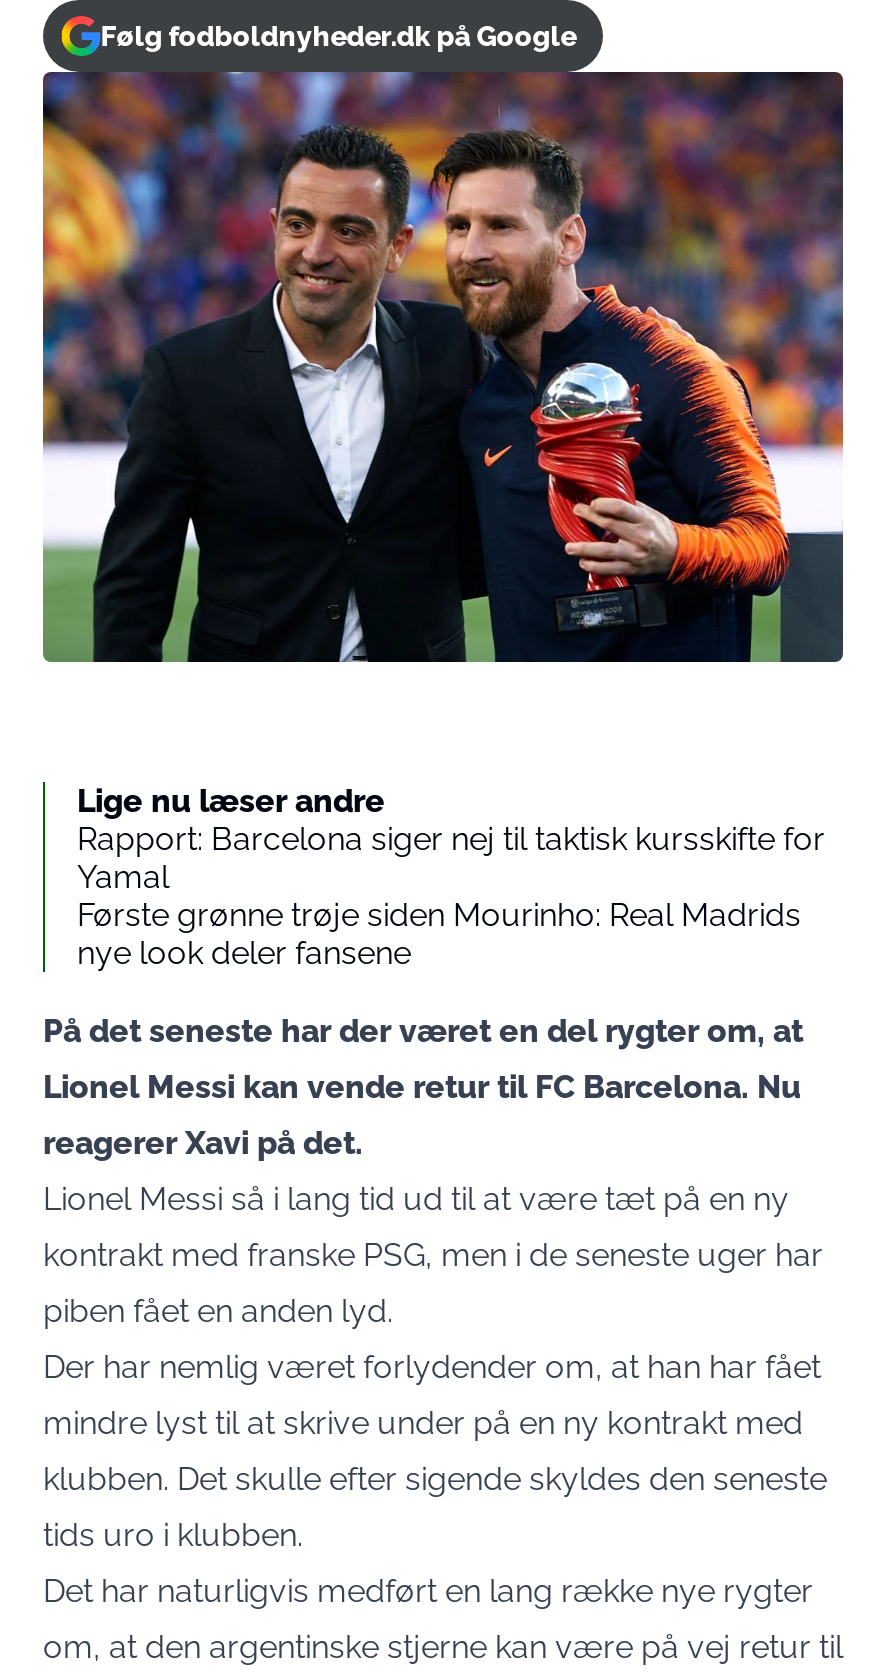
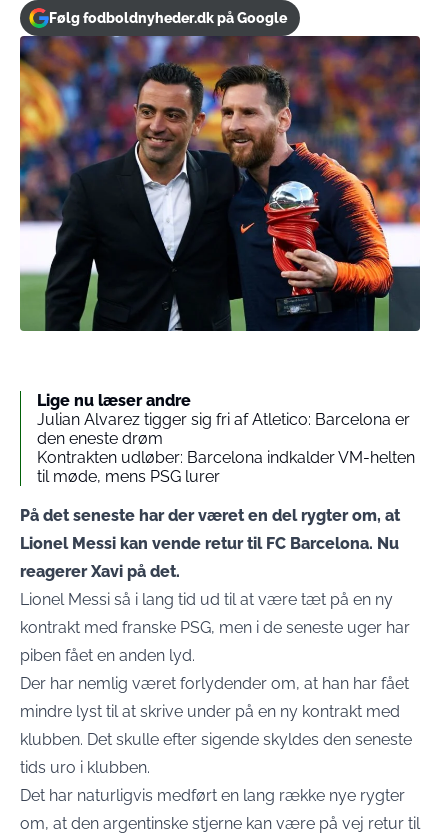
- Rapport: Barcelona siger nej til taktisk kursskifte for
- Yamal
- Første grønne trøje siden Mourinho: Real Madrids
- nye look deler fansene
+ Julian Alvarez tigger sig fri af Atletico: Barcelona er
+ den eneste drøm
+ Kontrakten udløber: Barcelona indkalder VM-helten
+ til møde, mens PSG lurer
